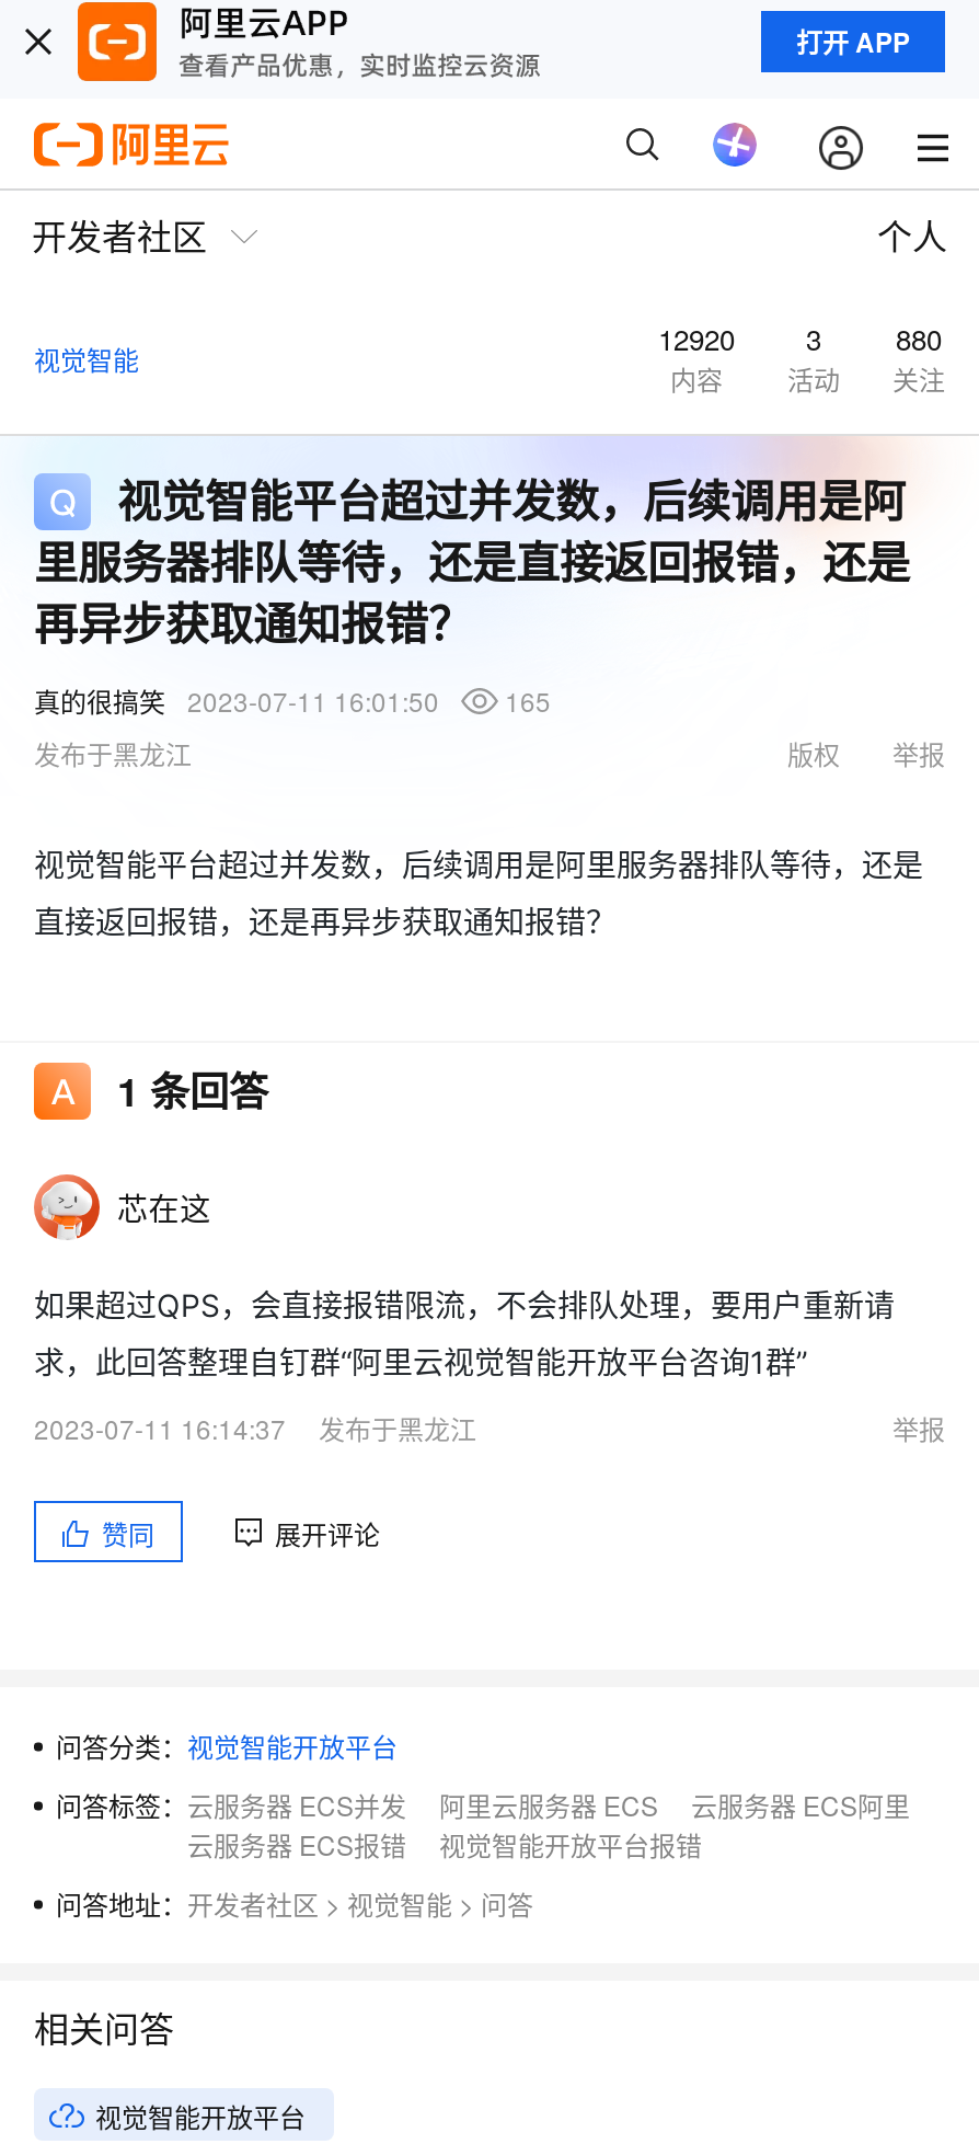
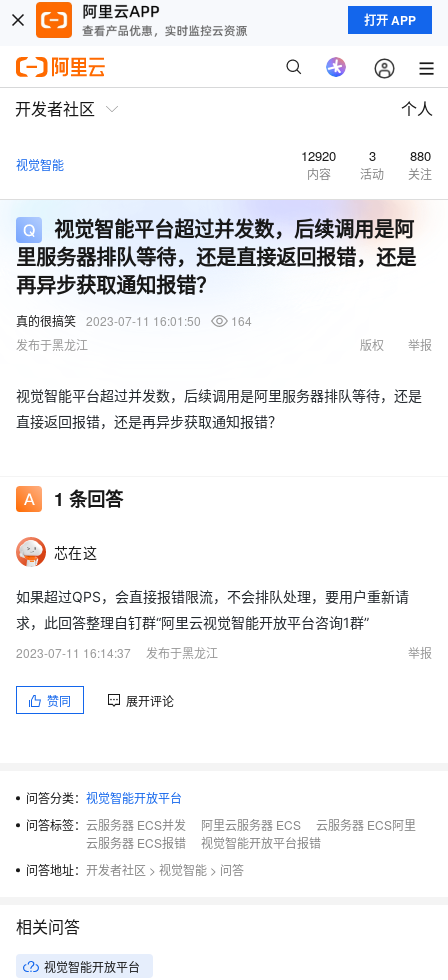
- 真的很搞笑 2023-07-11 16:01:50 165
+ 真的很搞笑 2023-07-11 16:01:50 164
